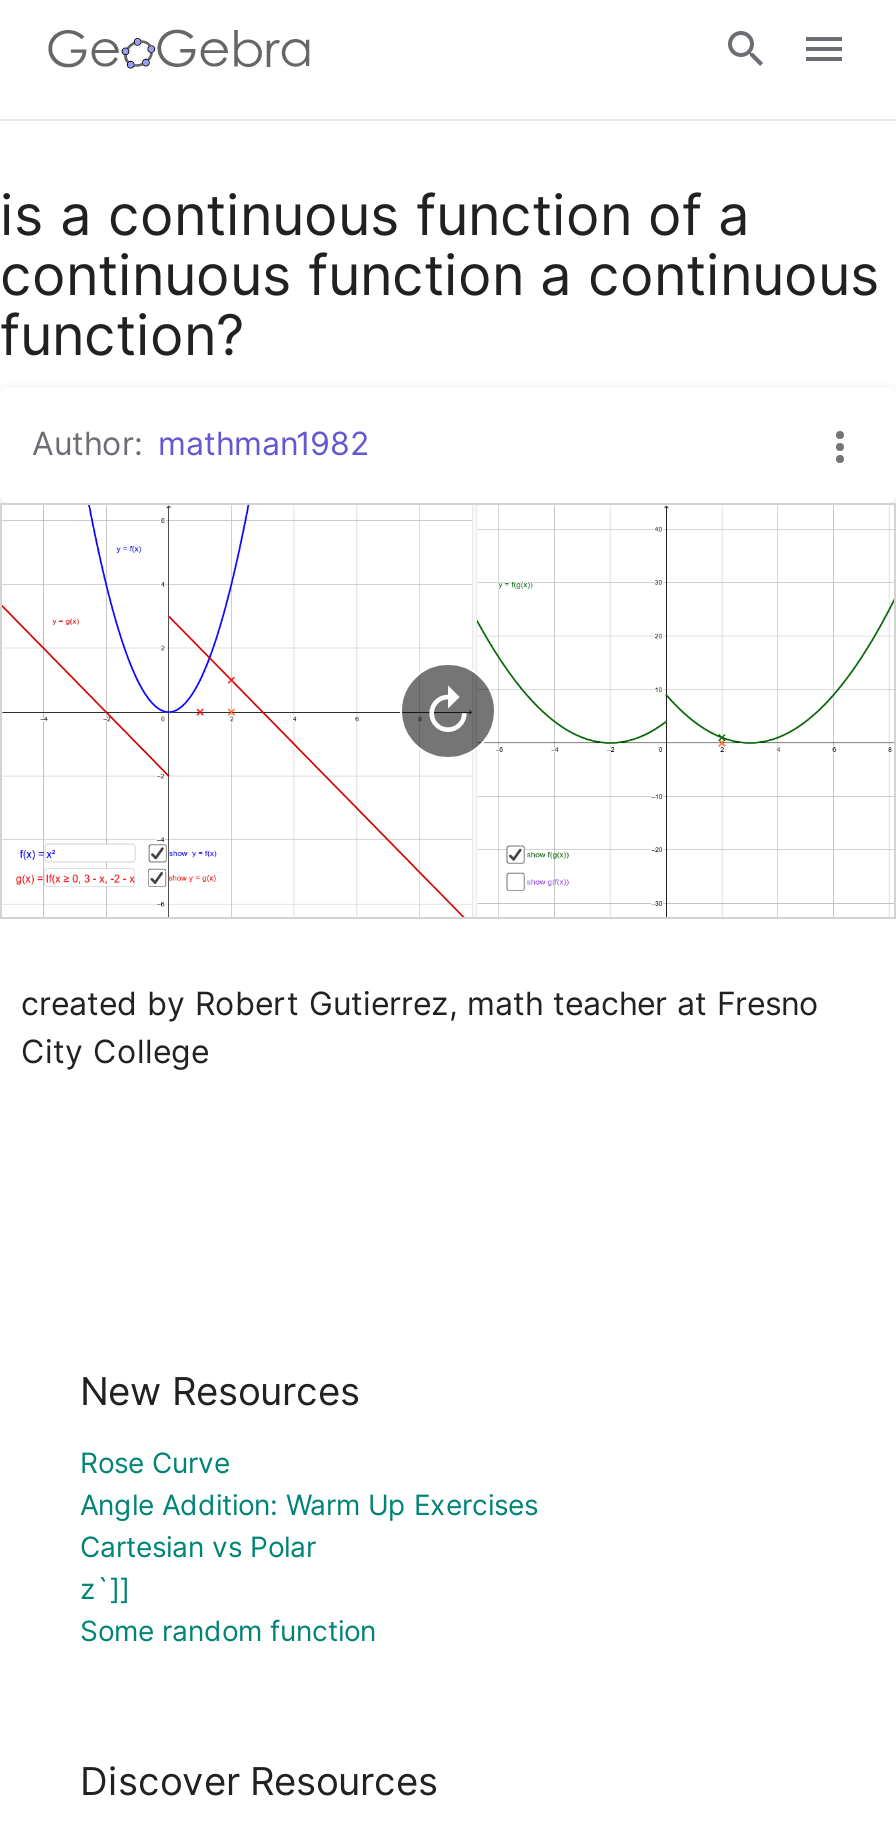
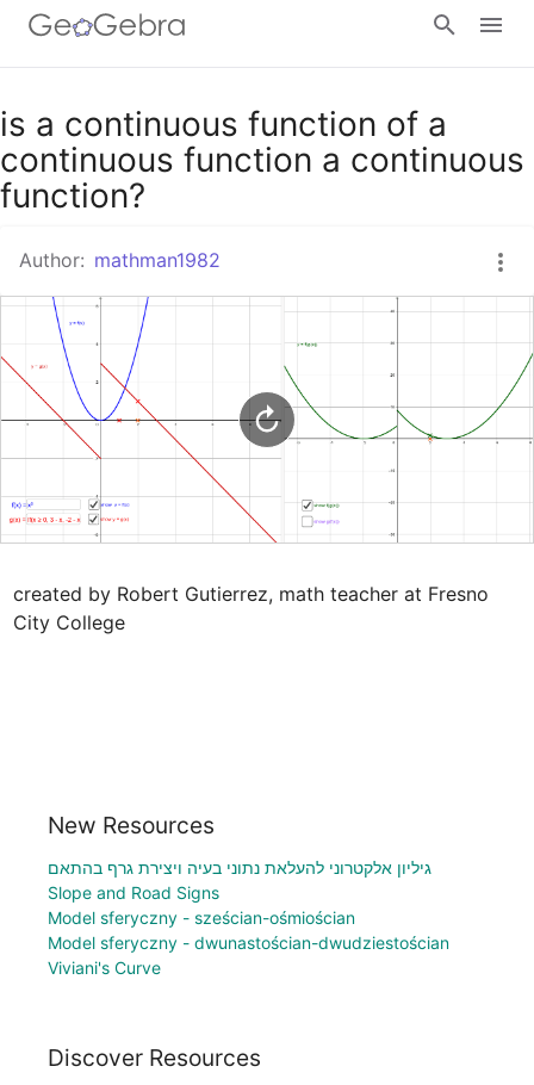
- Rose Curve
- Angle Addition: Warm Up Exercises
- Cartesian vs Polar
- z`]]
- Some random function
+ גיליון אלקטרוני להעלאת נתוני בעיה ויצירת גרף בהתאם
+ Slope and Road Signs
+ Model sferyczny - sześcian-ośmiościan
+ Model sferyczny - dwunastościan-dwudziestościan
+ Viviani's Curve
